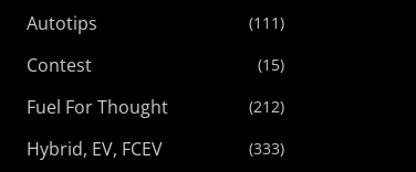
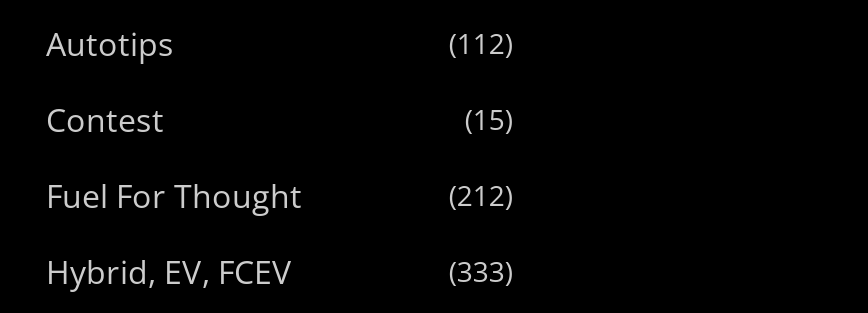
- (111)
+ (112)
